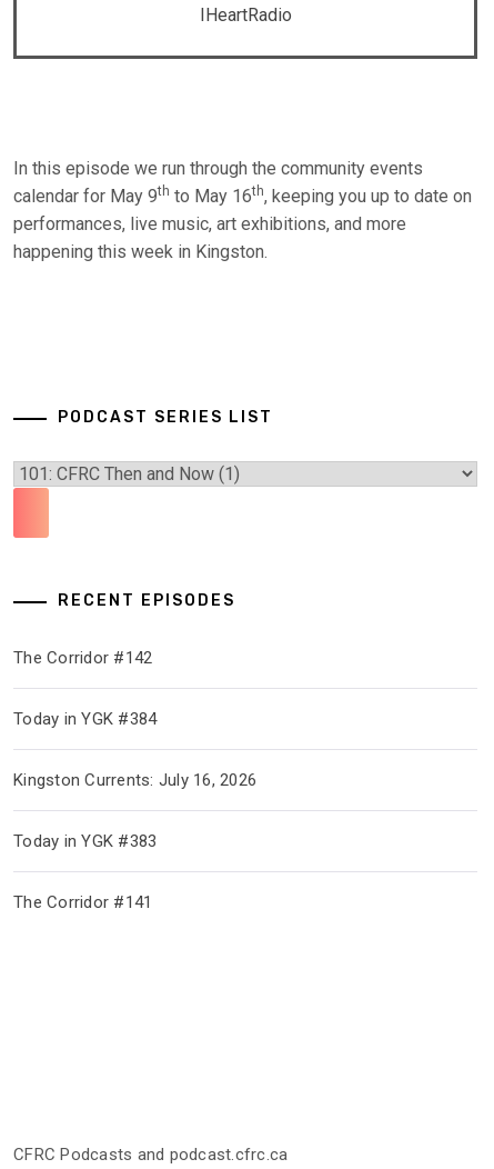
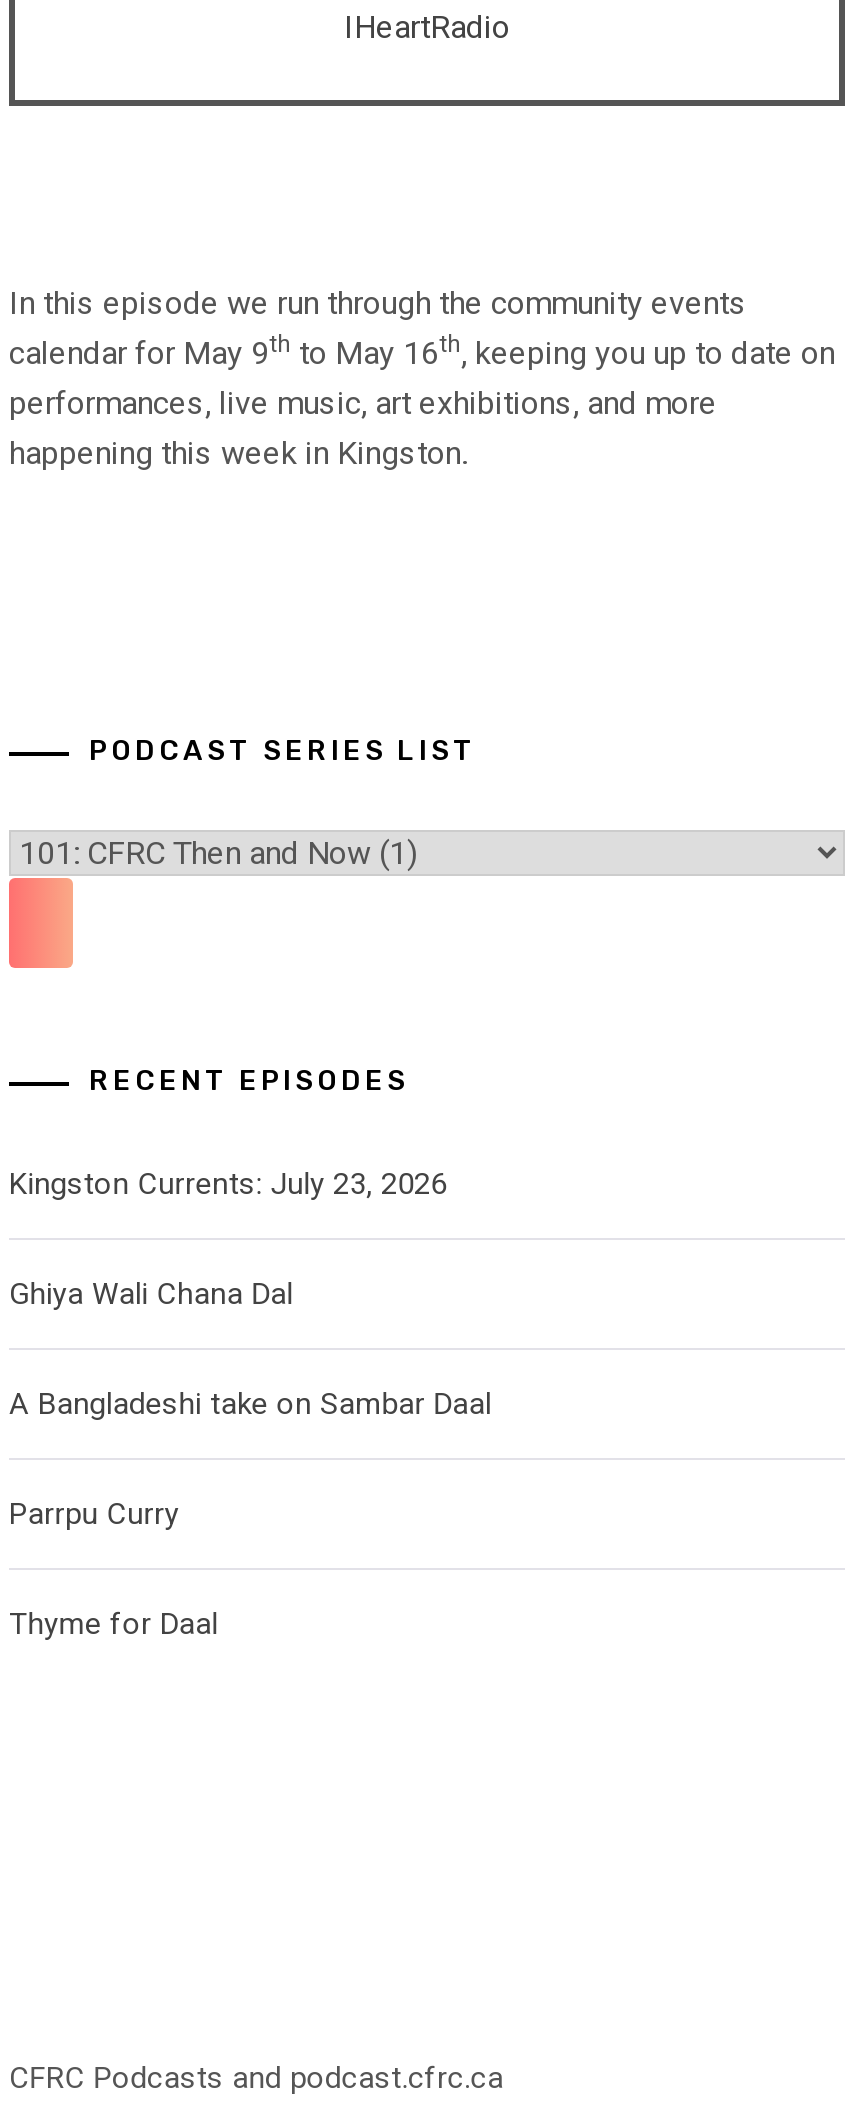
- The Corridor #142
+ Kingston Currents: July 23, 2026

- Today in YGK #384
+ Ghiya Wali Chana Dal

- Kingston Currents: July 16, 2026
+ A Bangladeshi take on Sambar Daal

- Today in YGK #383
+ Parrpu Curry

- The Corridor #141
+ Thyme for Daal
